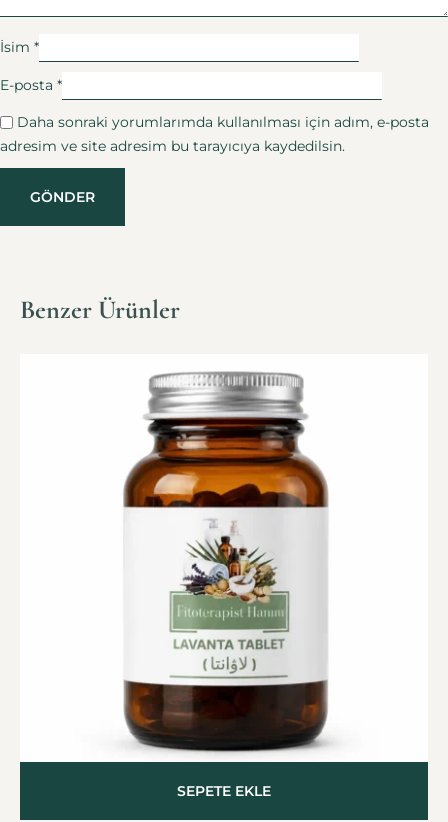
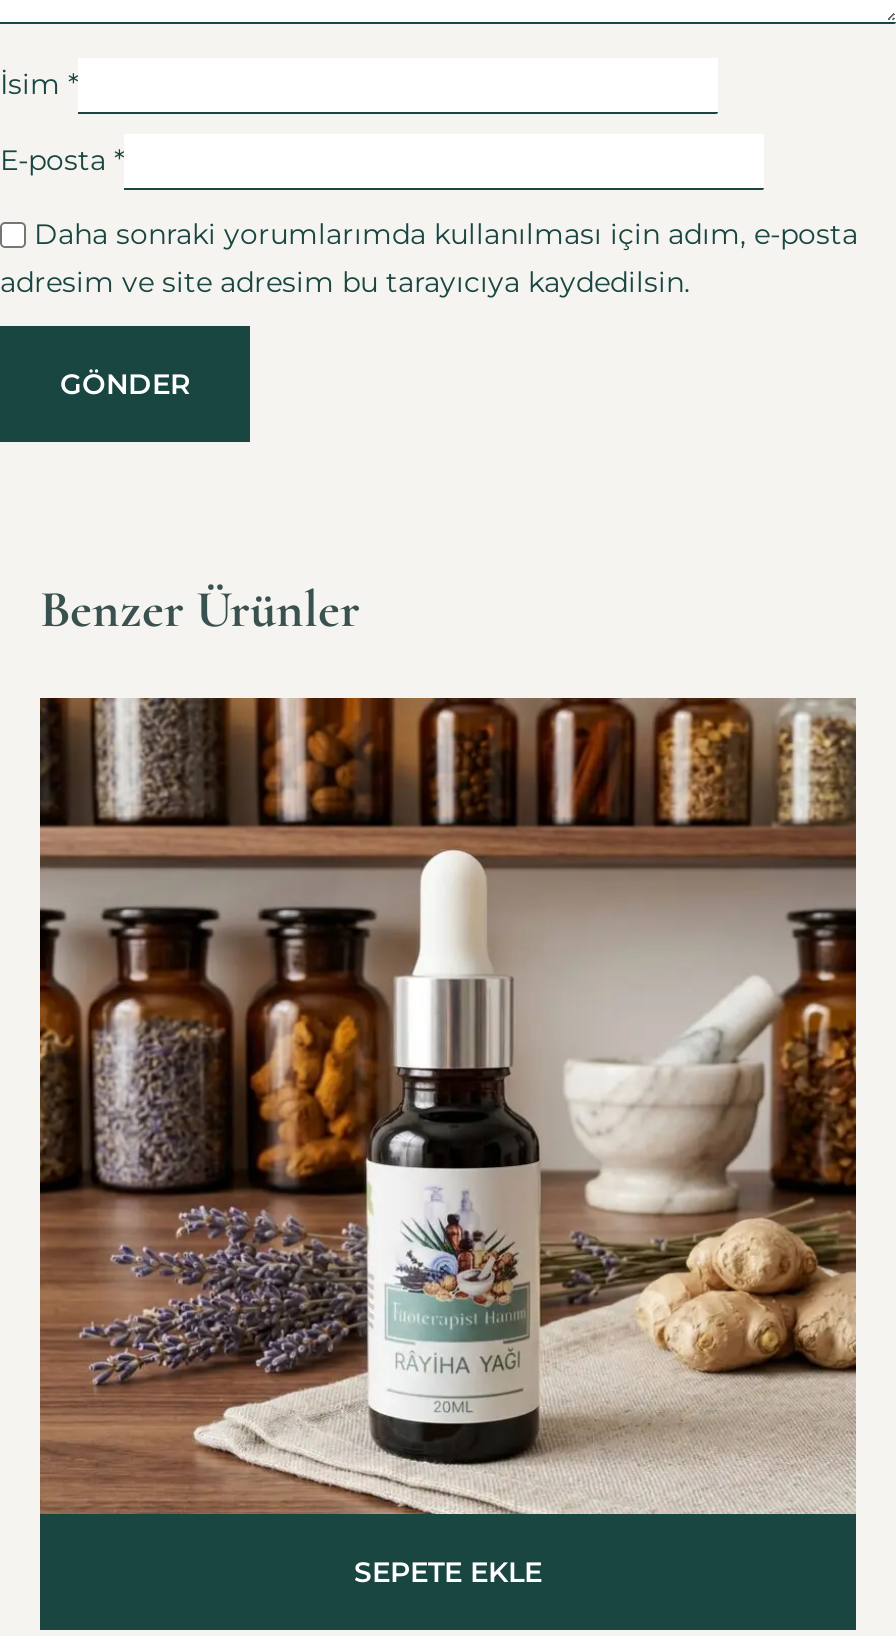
- [image]
+ [image]
